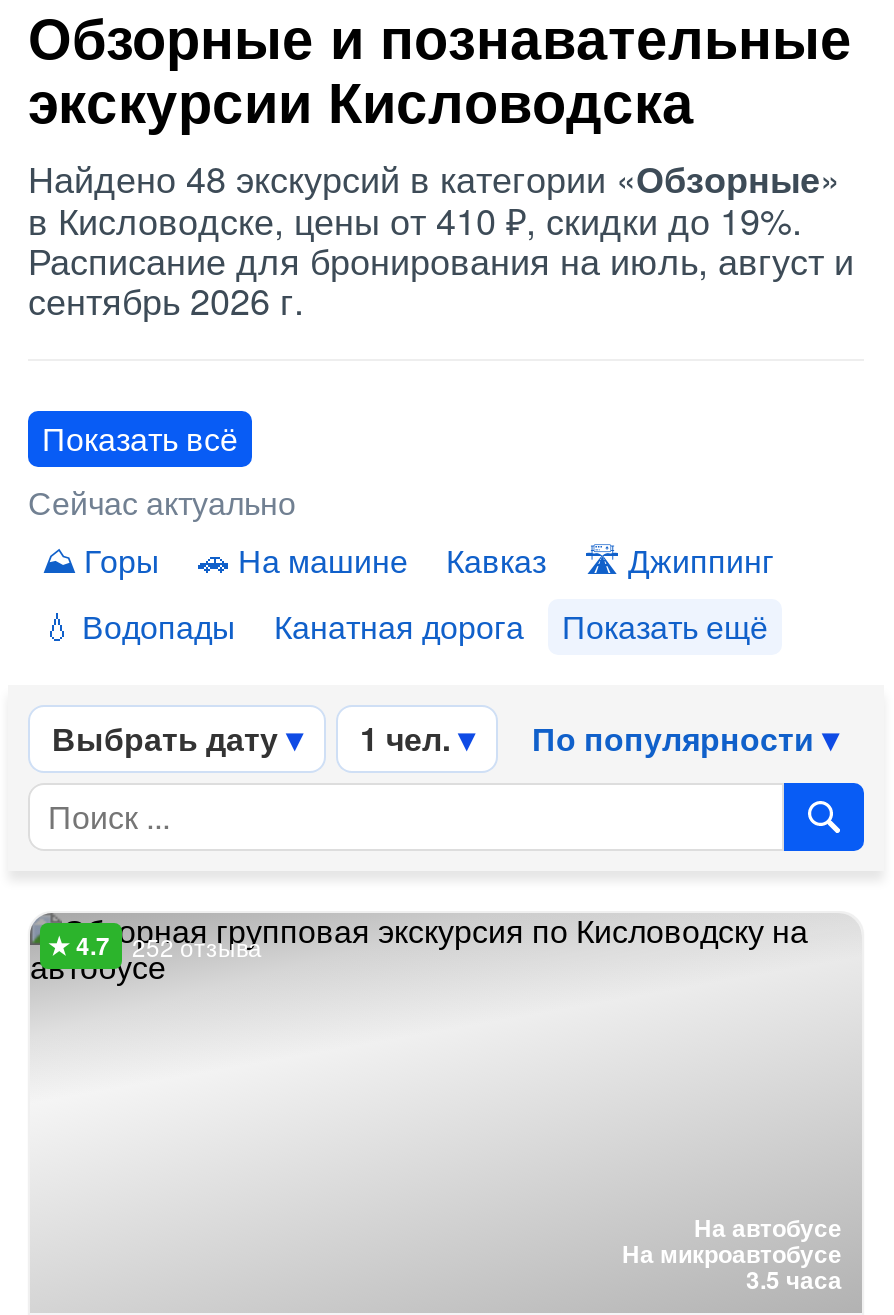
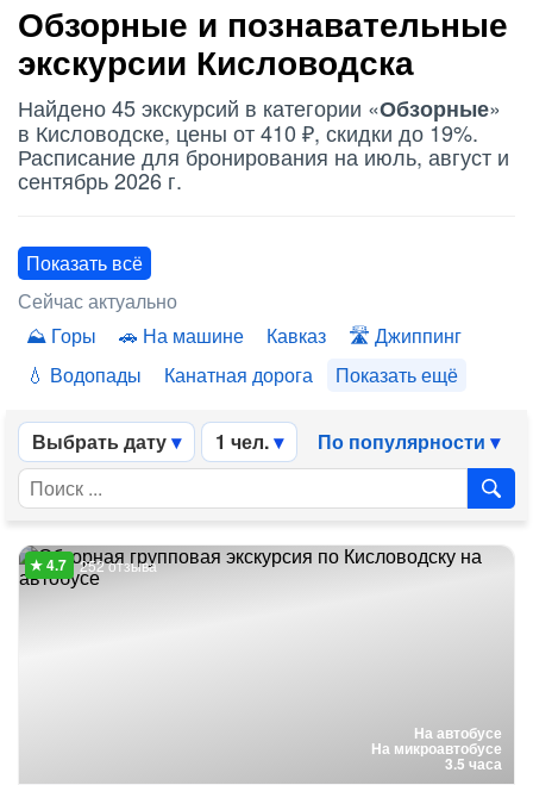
- Найдено 48 экскурсий в категории «Обзорные»
+ Найдено 45 экскурсий в категории «Обзорные»
